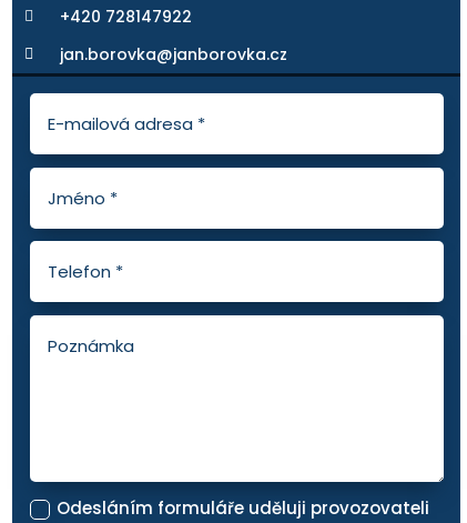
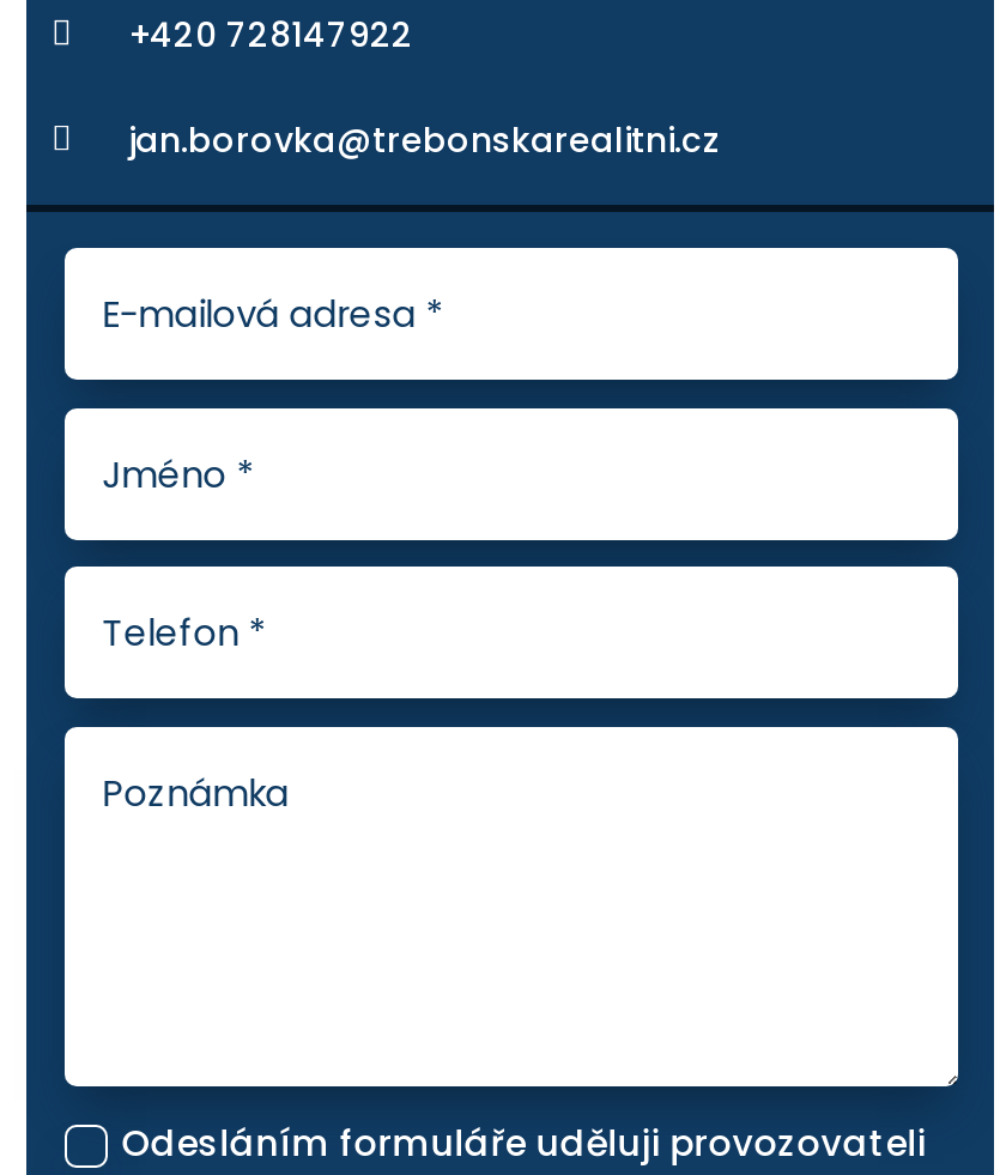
- jan.borovka@janborovka.cz
+ jan.borovka@trebonskarealitni.cz
